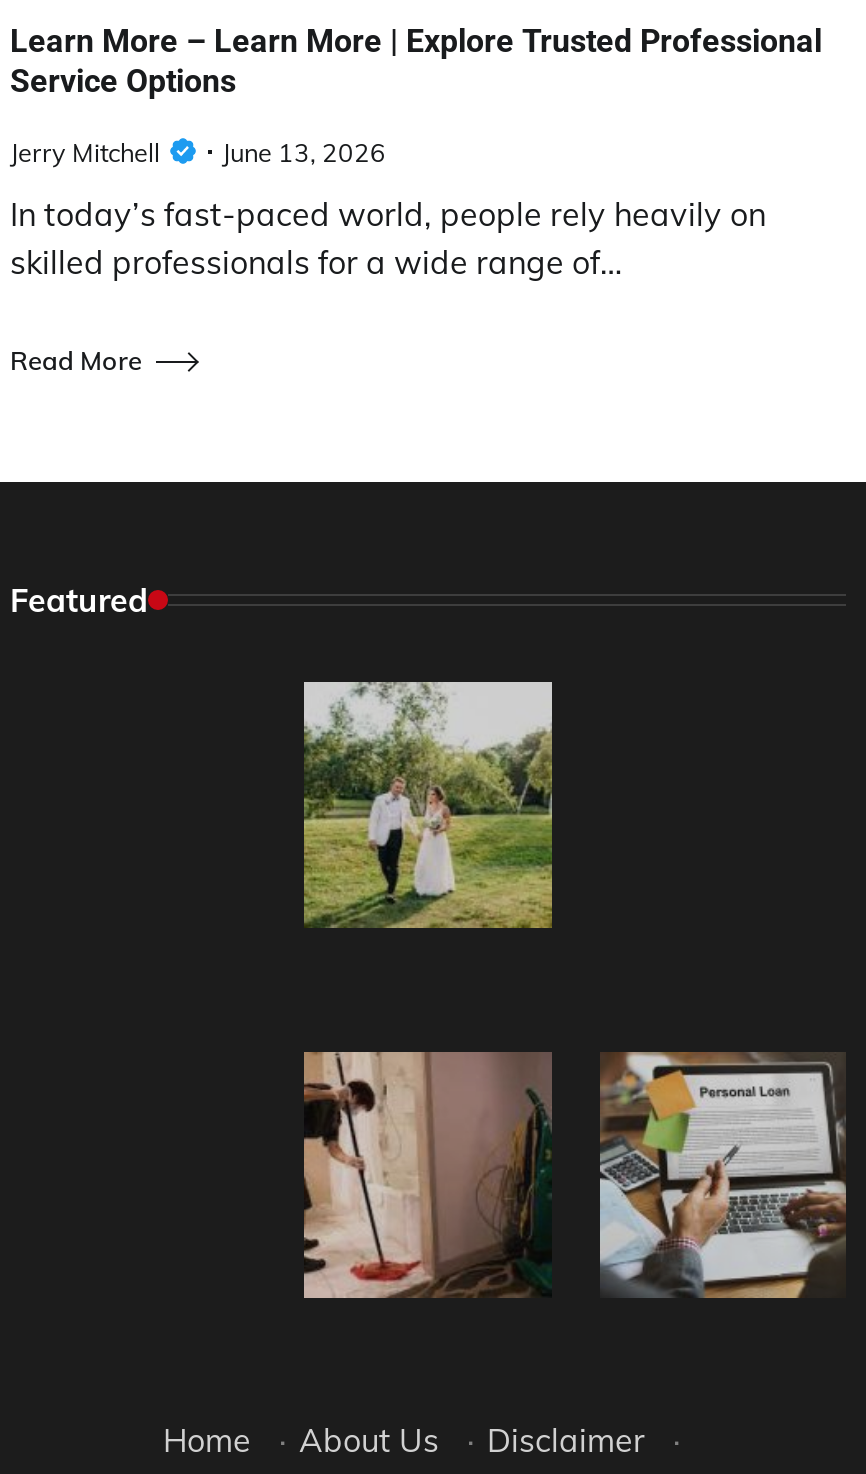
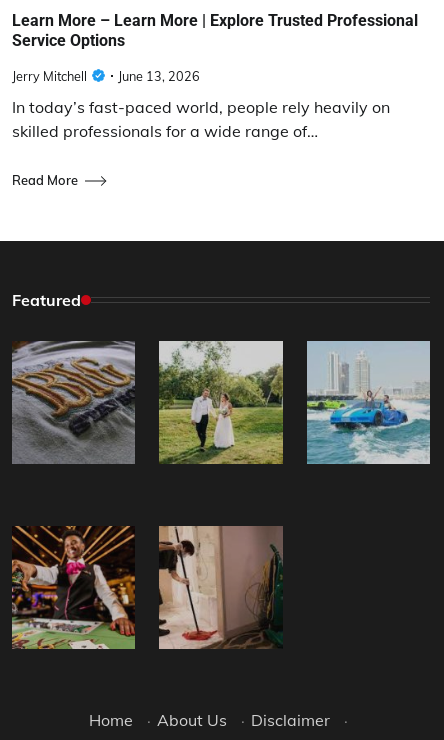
+ [image]

+ [image]

+ [image]

- [image]
